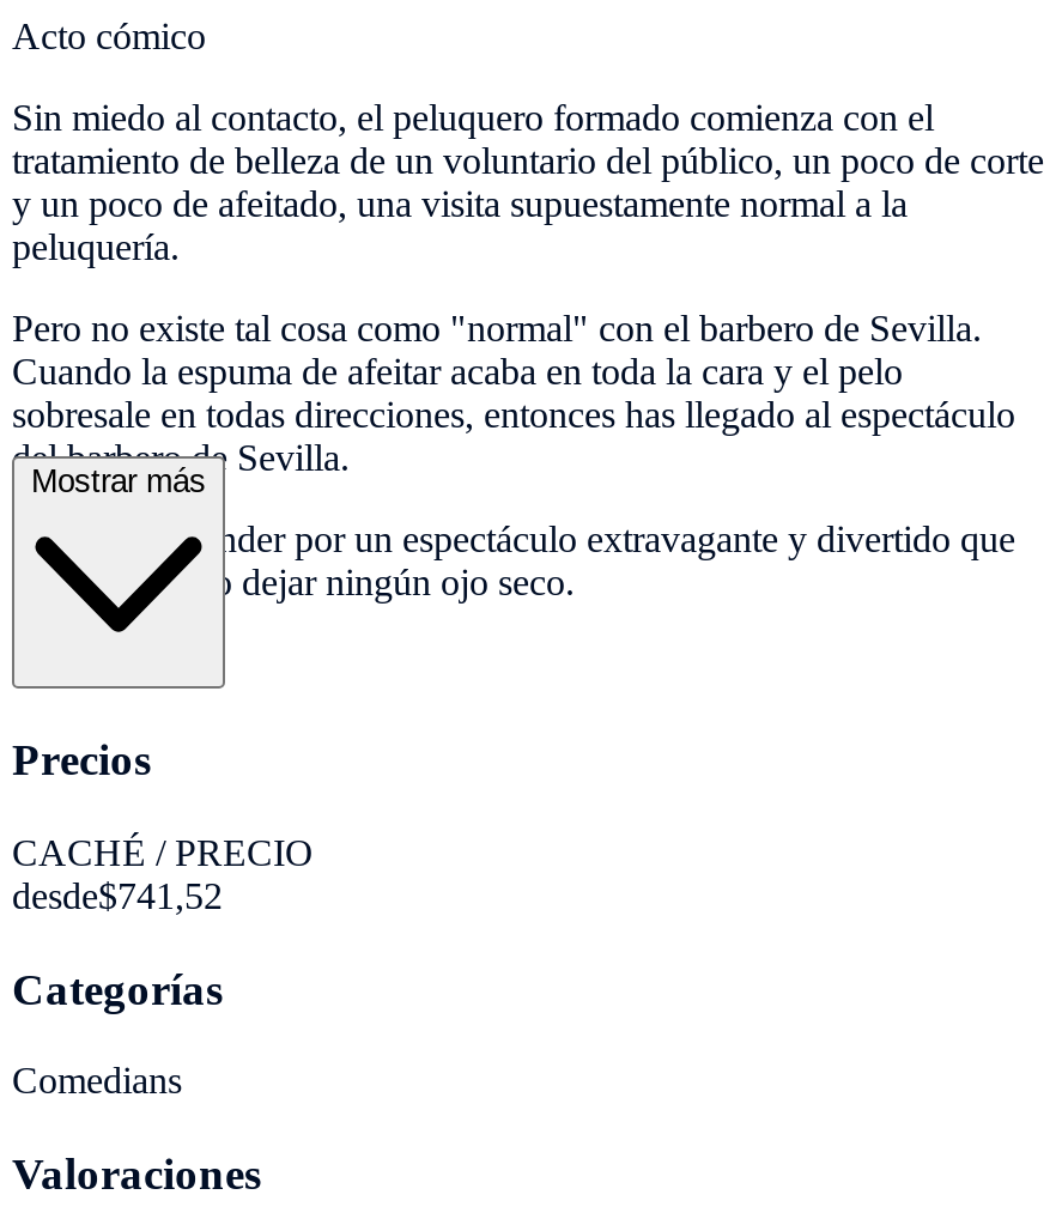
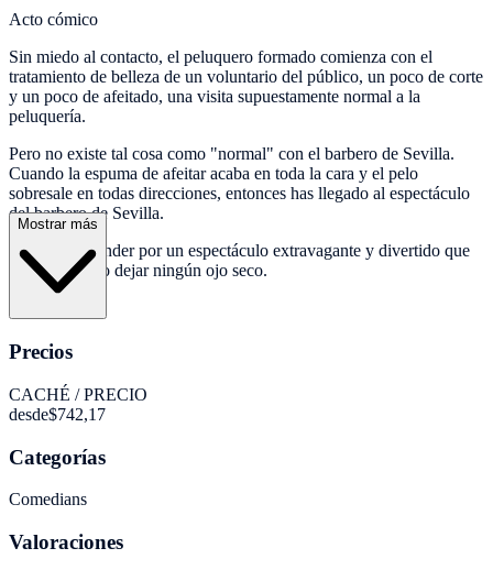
- desde$741,52
+ desde$742,17
